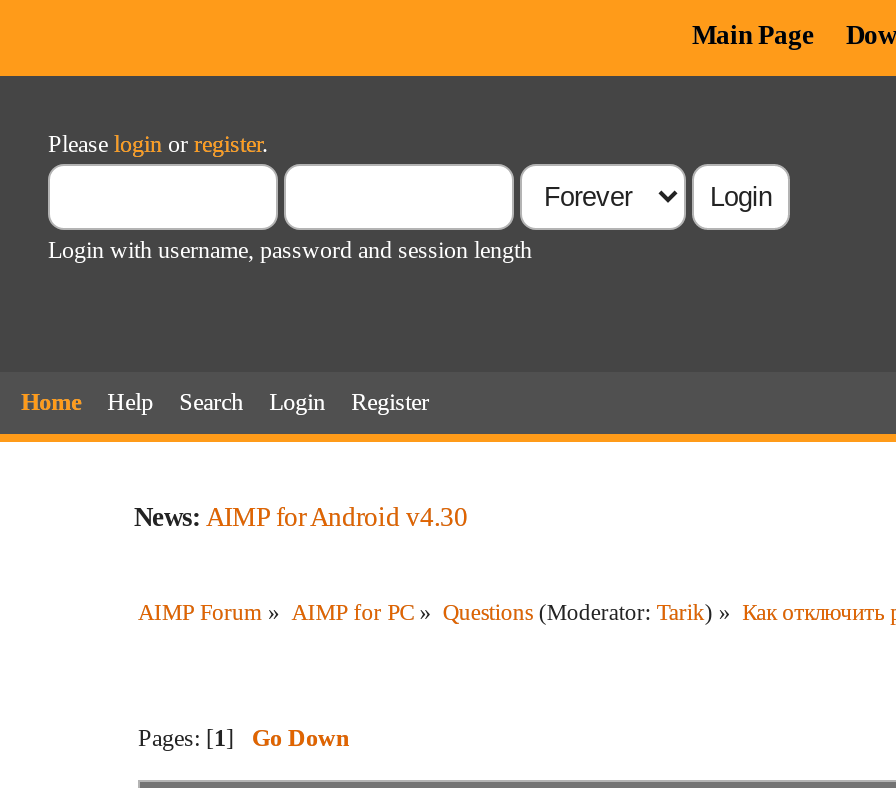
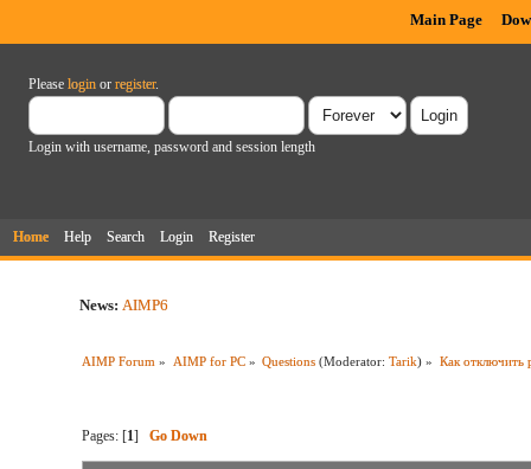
- News: AIMP for Android v4.30
+ News: AIMP6
